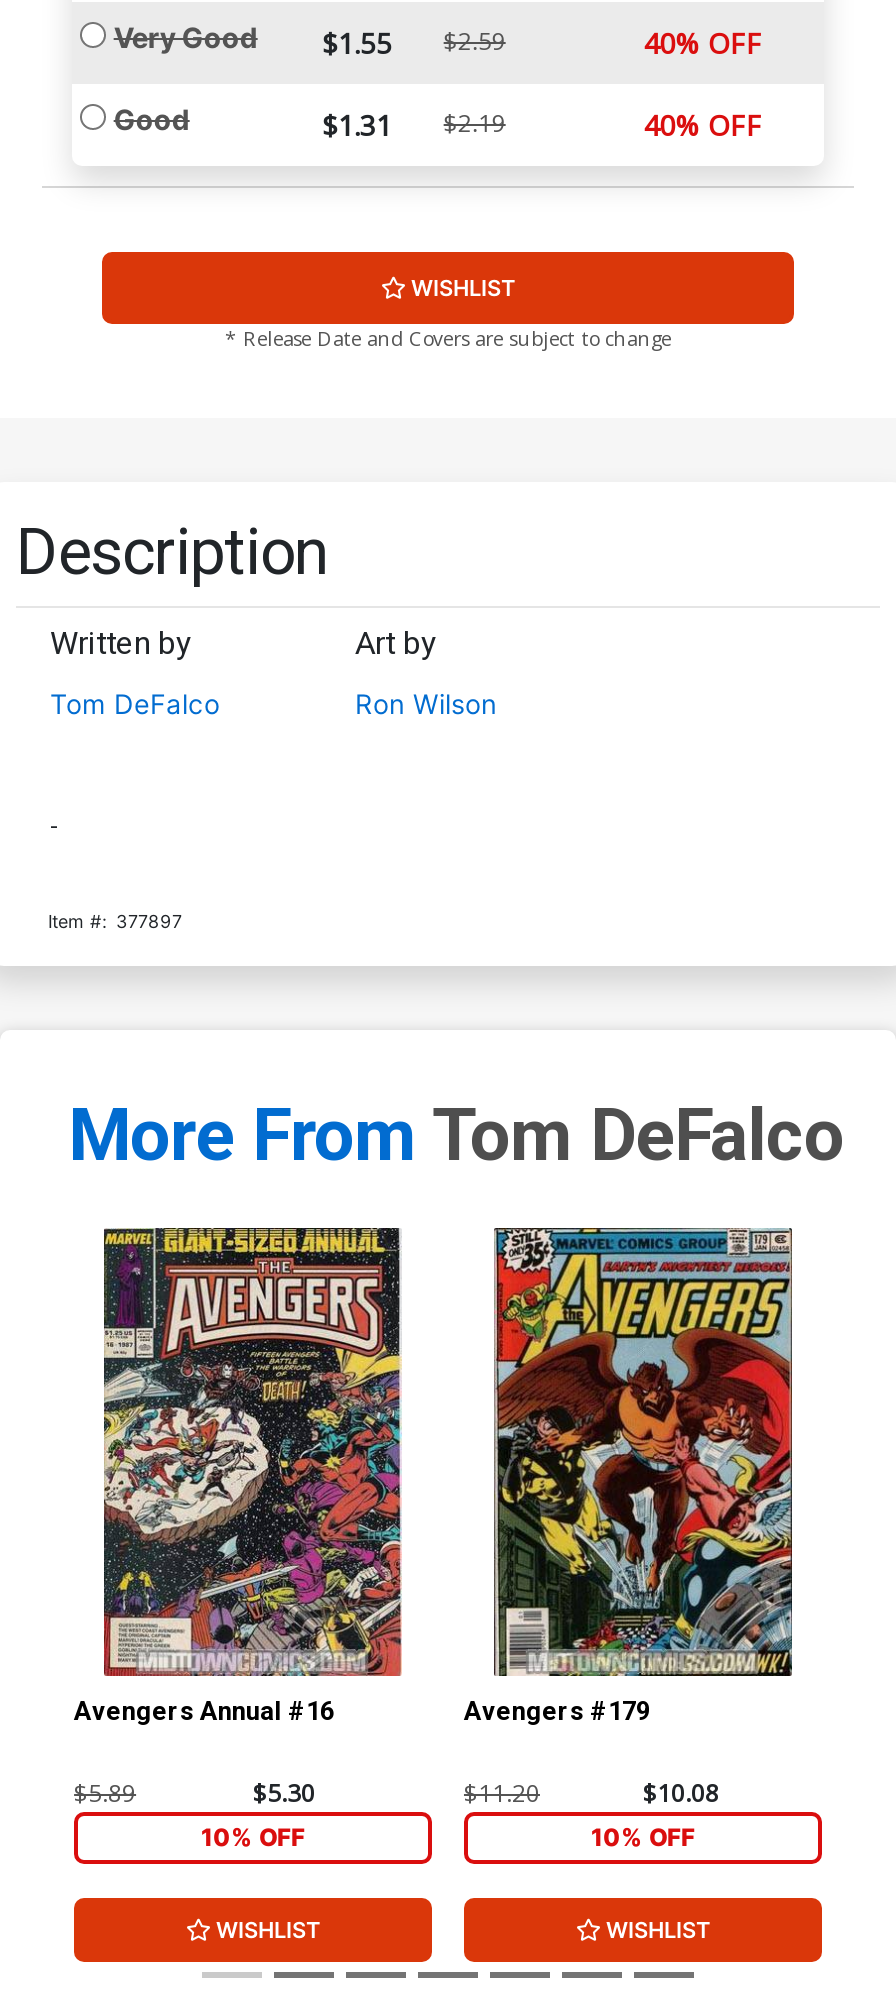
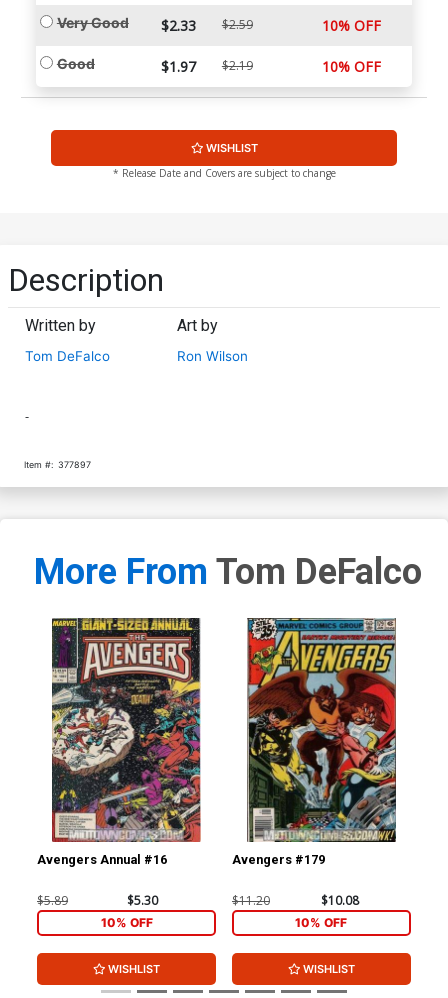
- Very Good $1.55 $2.59
+ Very Good $2.33 $2.59

- 40% OFF
+ 10% OFF

- $1.31
+ $1.97

- 40% OFF
+ 10% OFF
